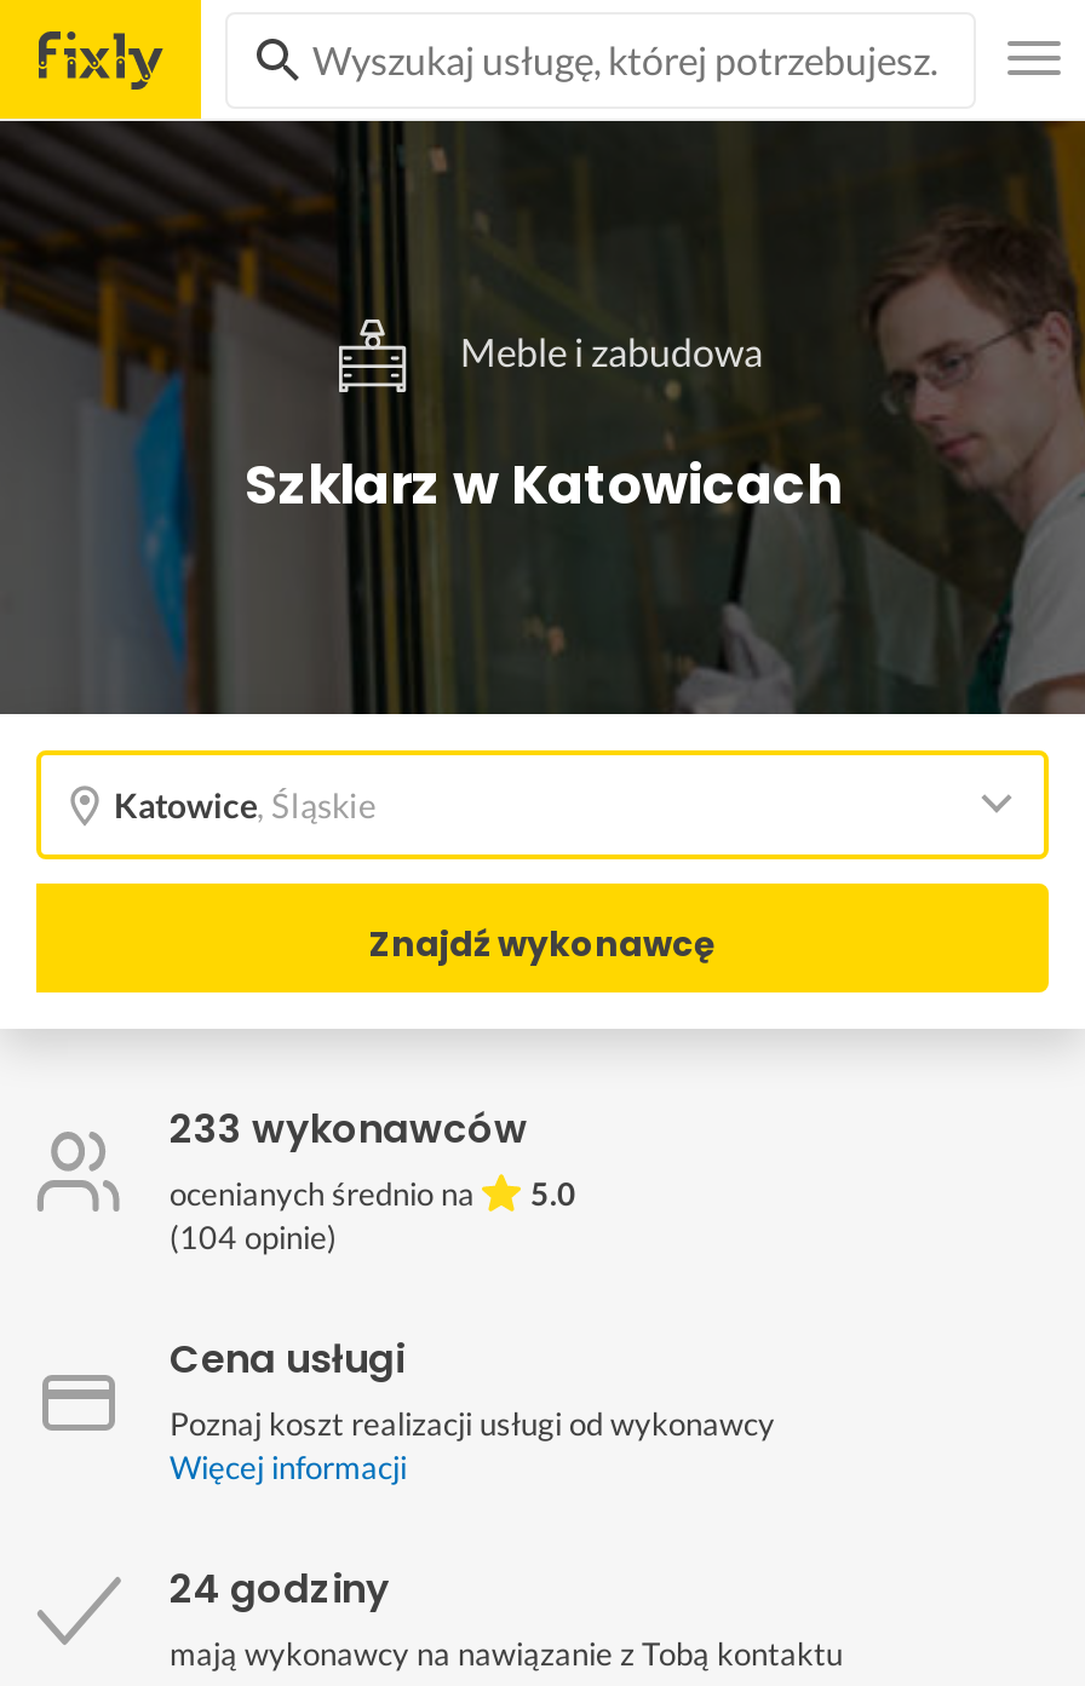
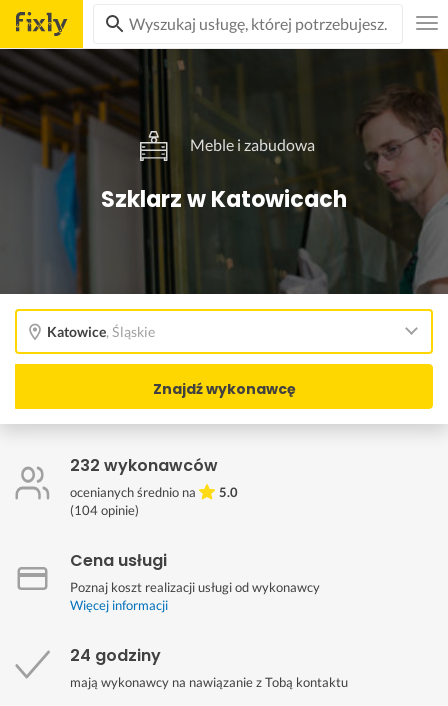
- 233 wykonawców
+ 232 wykonawców
